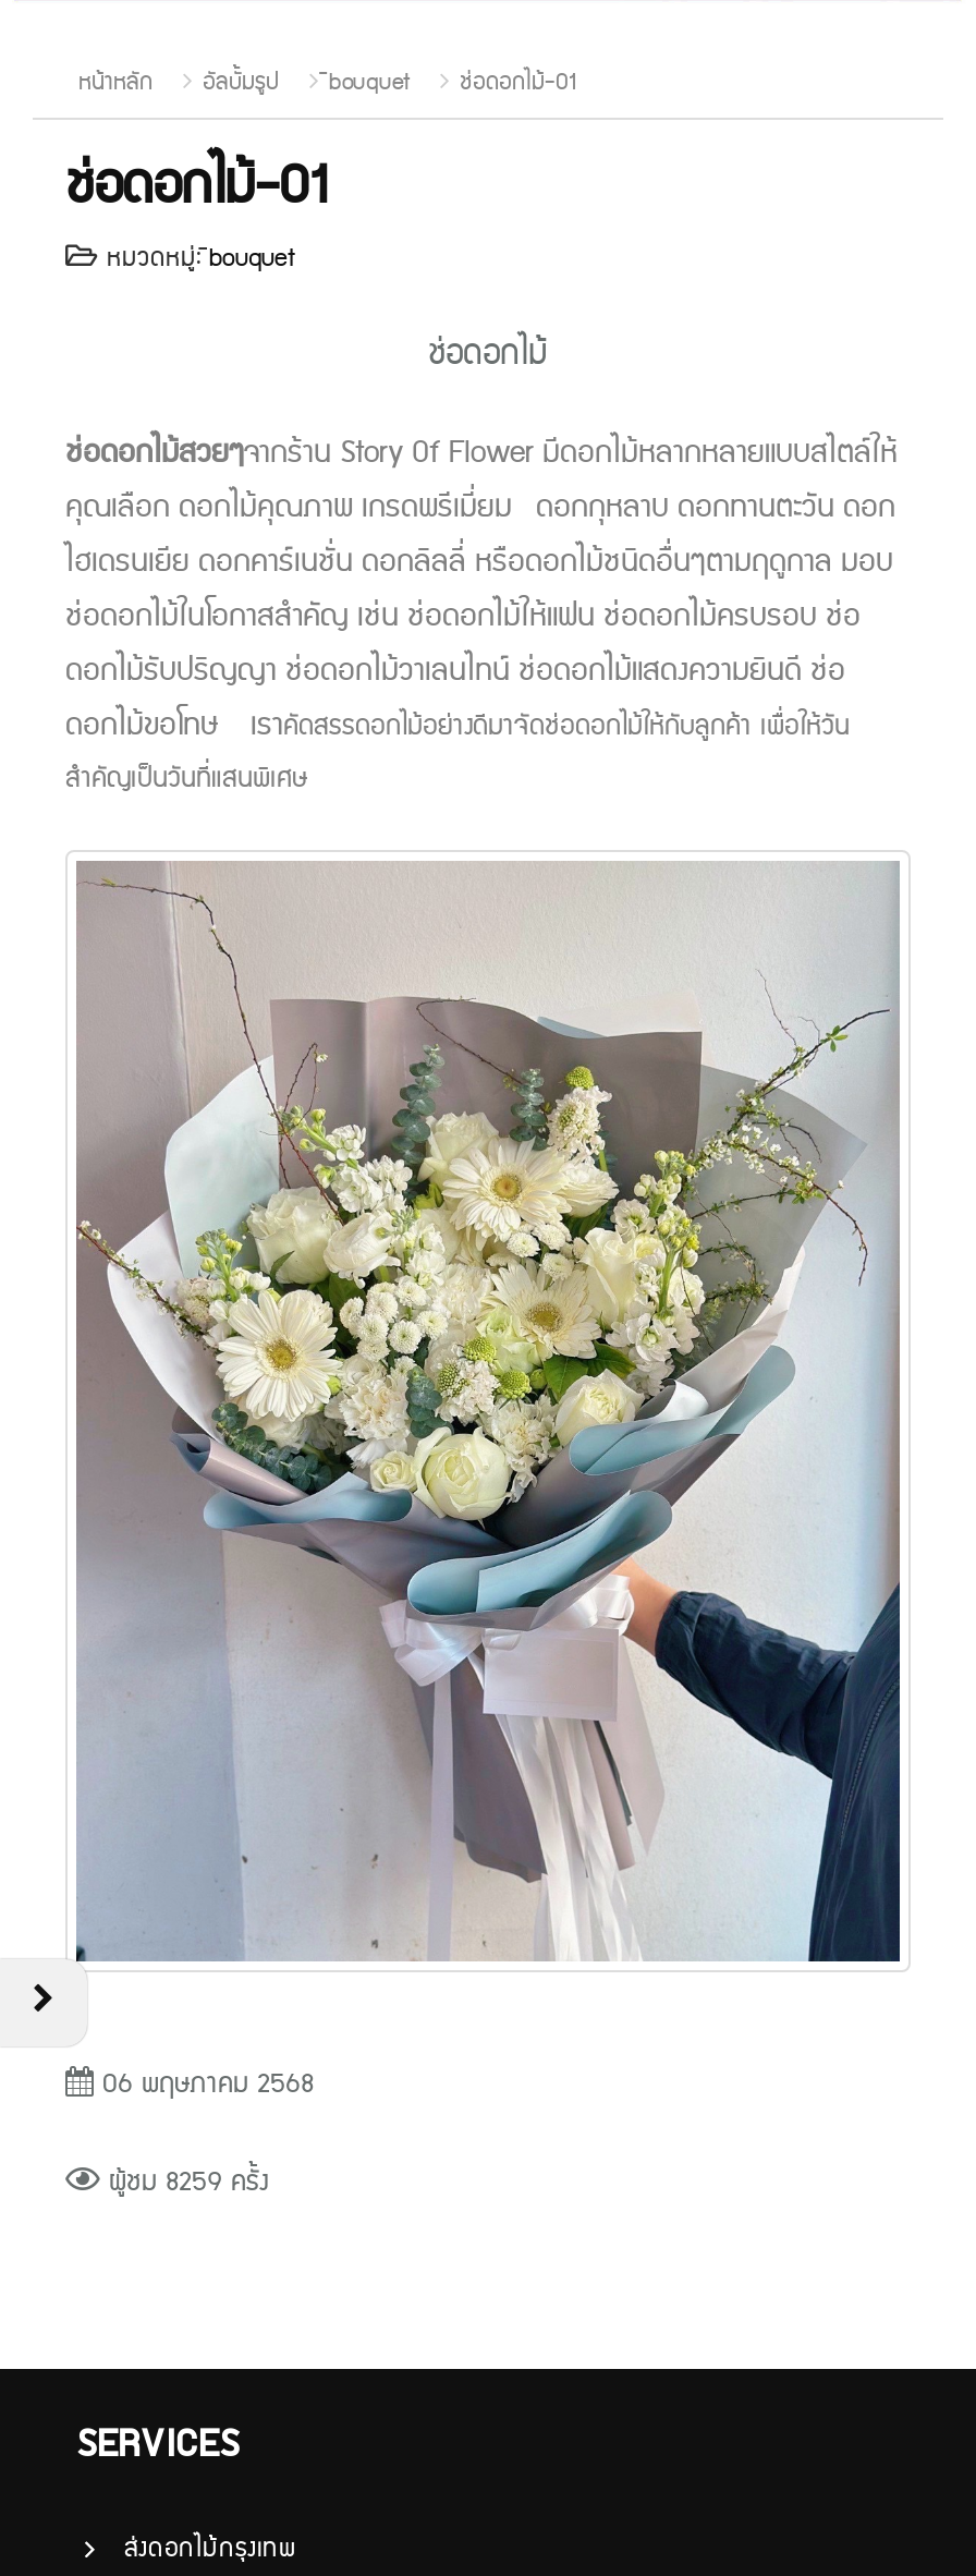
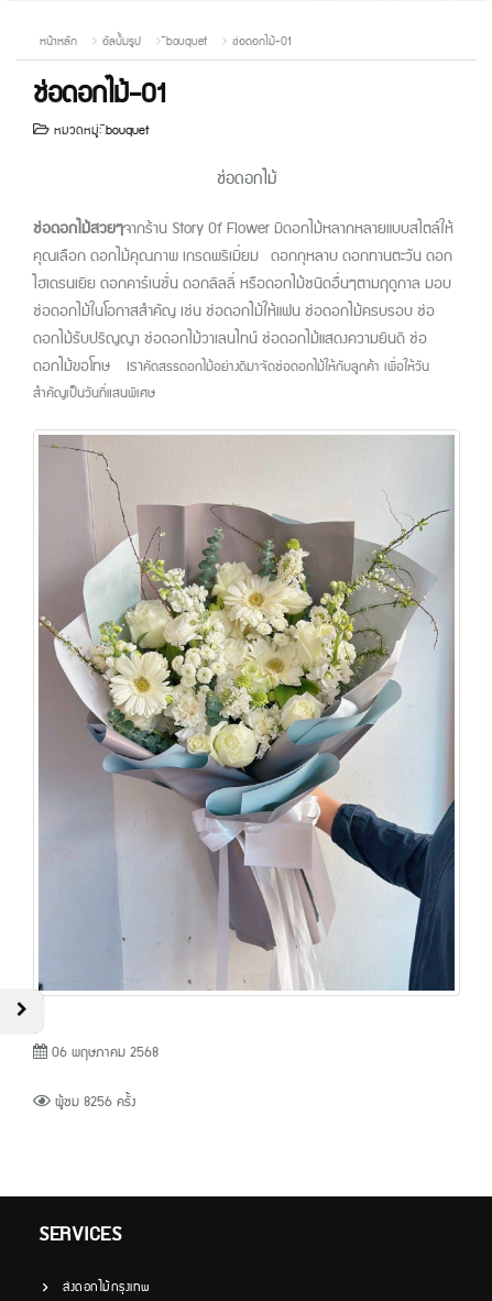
- ผู้ชม 8259 ครั้ง
+ ผู้ชม 8256 ครั้ง
